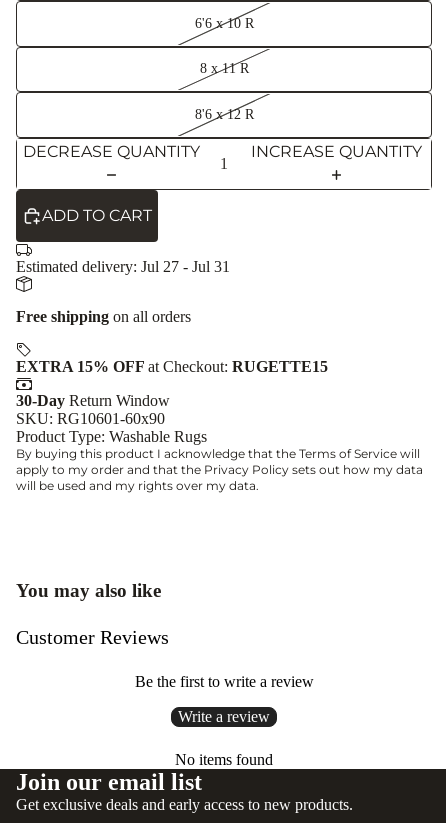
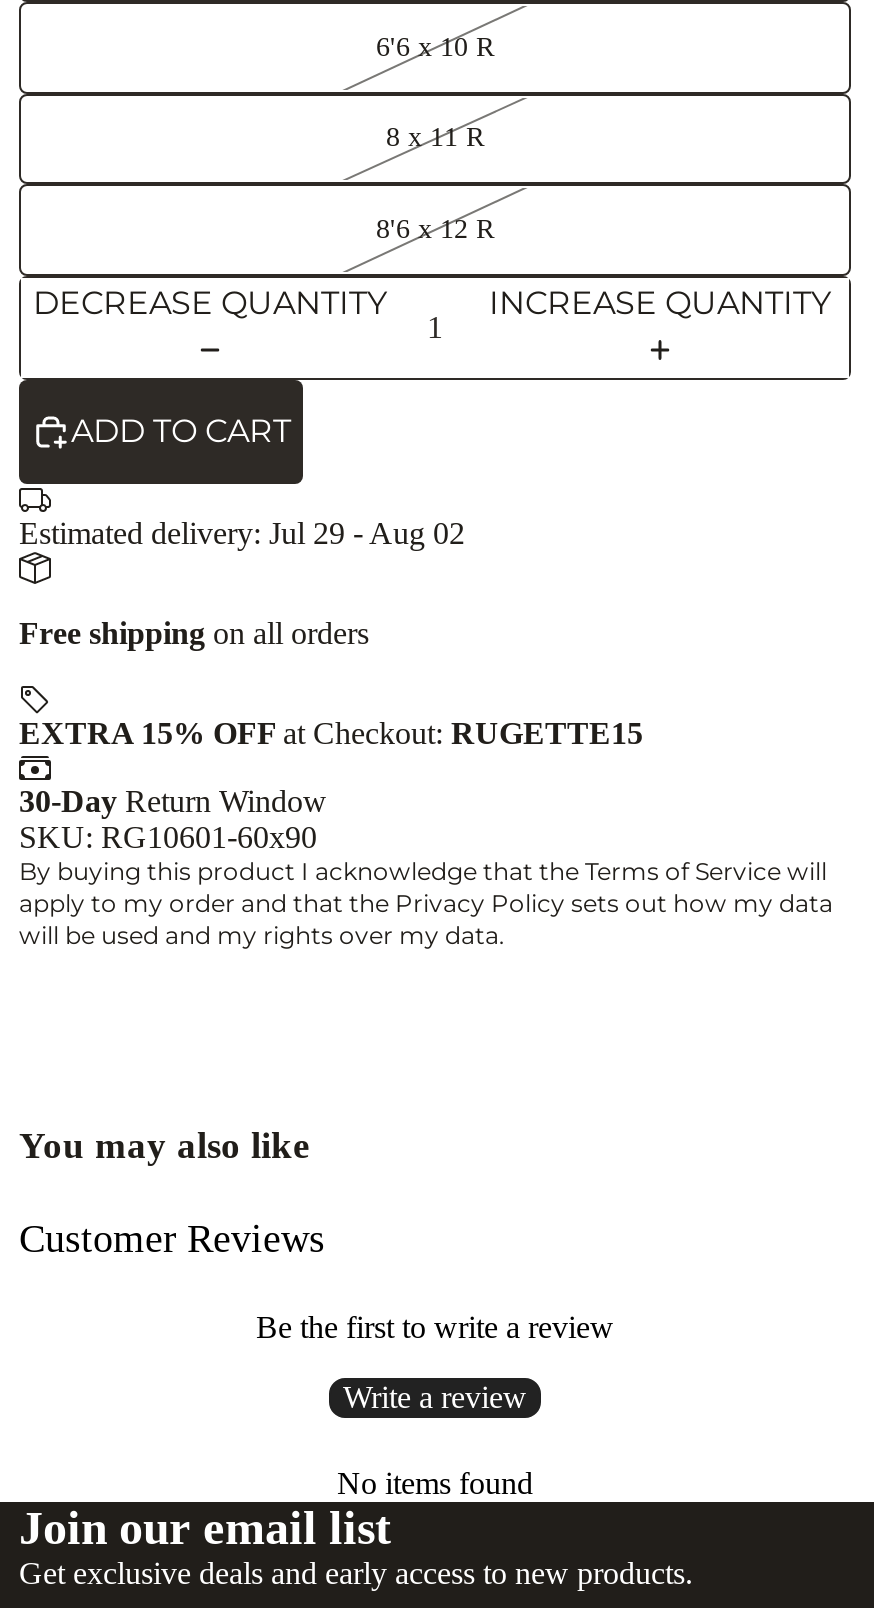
- Estimated delivery: Jul 27 - Jul 31
+ Estimated delivery: Jul 29 - Aug 02

- Product Type: Washable Rugs
